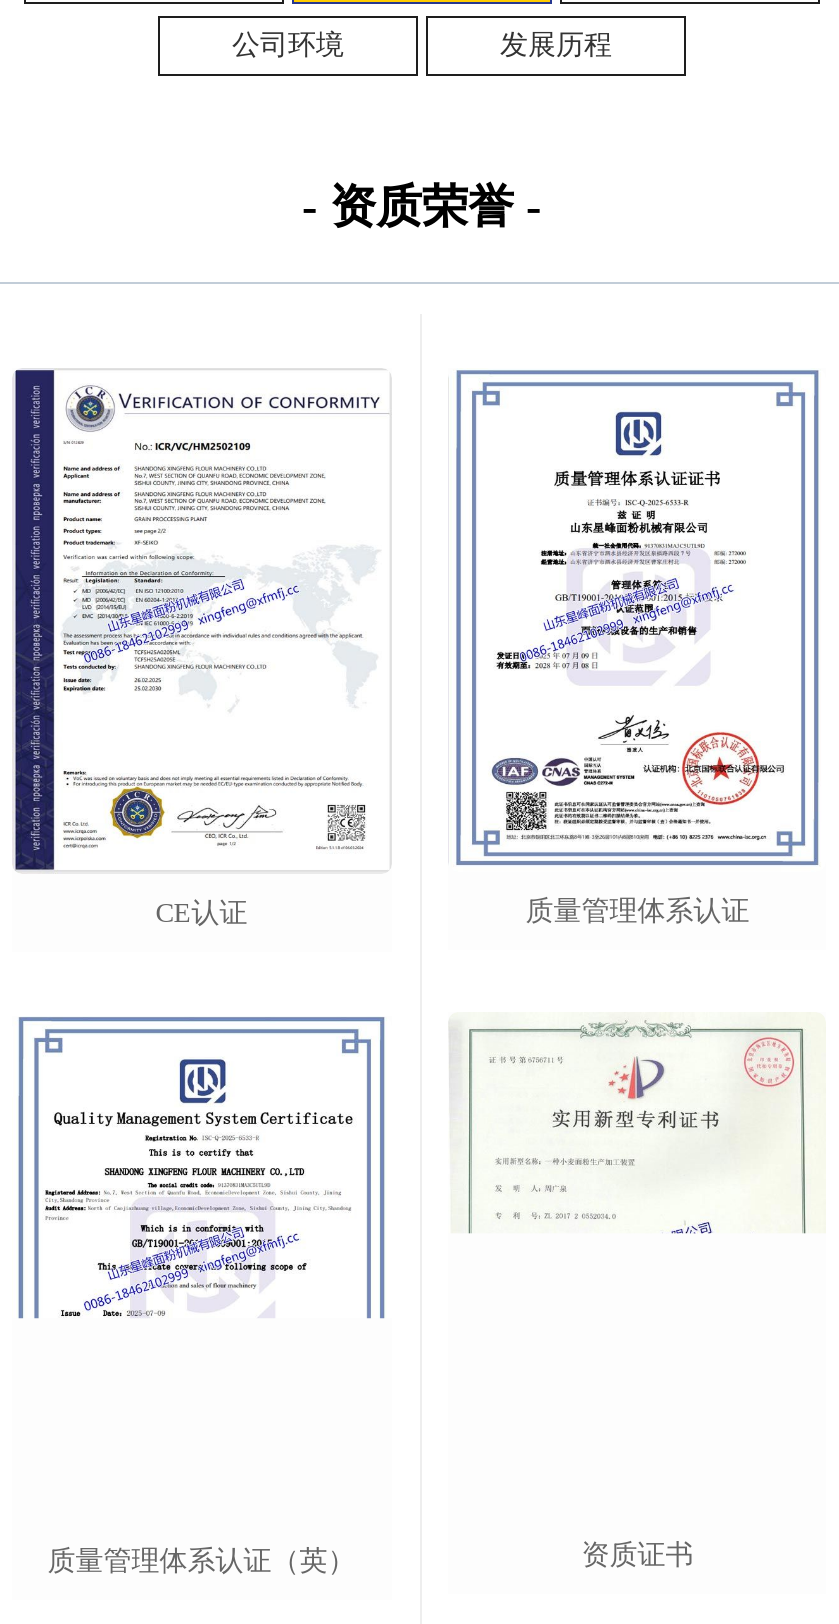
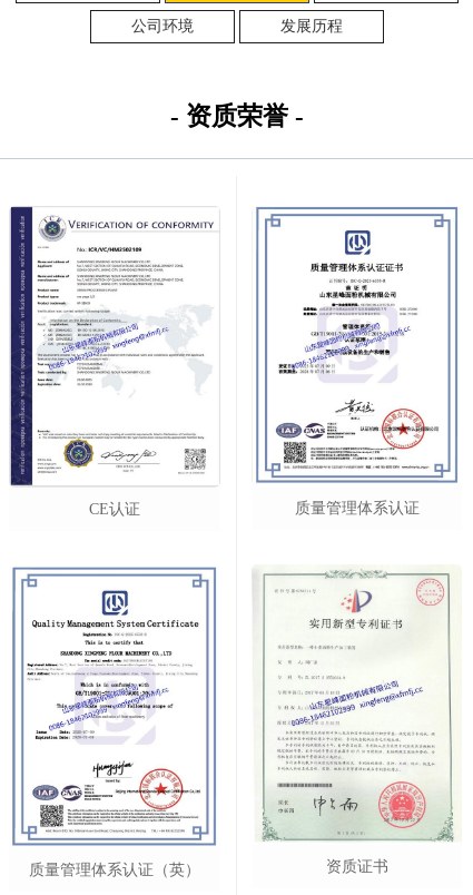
+ [image]

+ [image]
